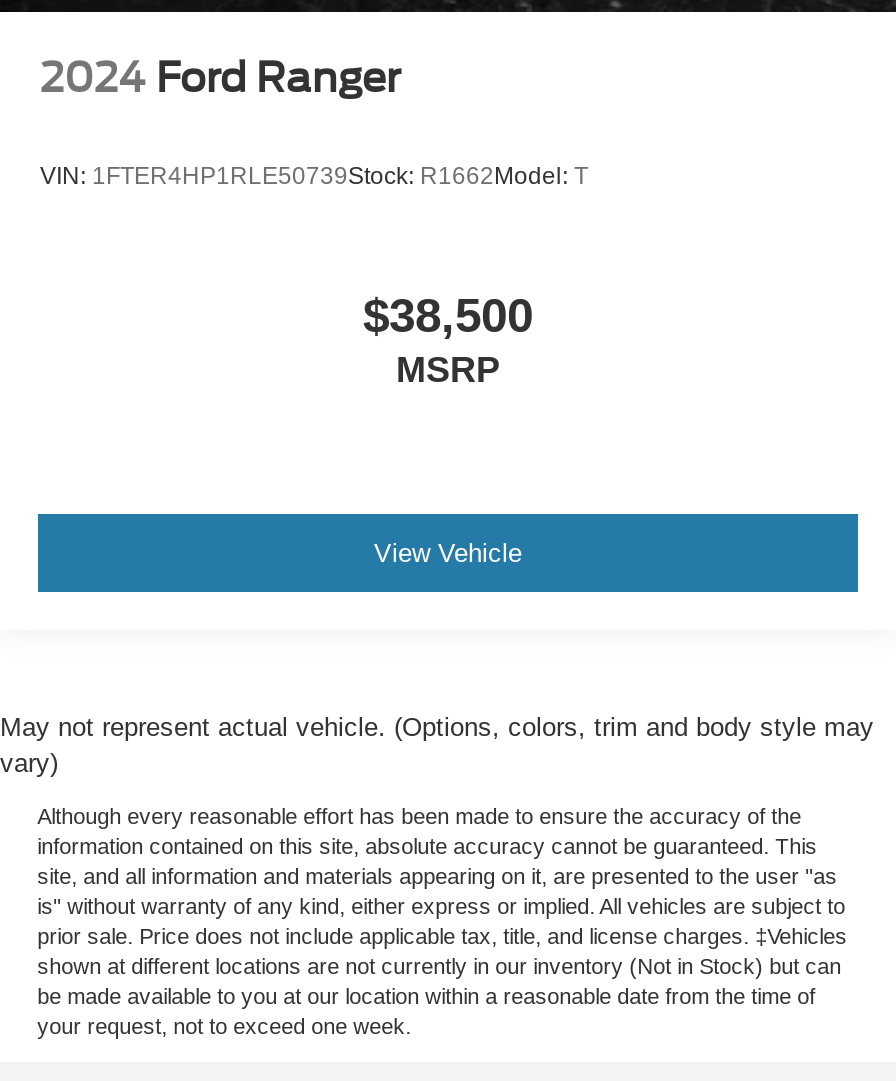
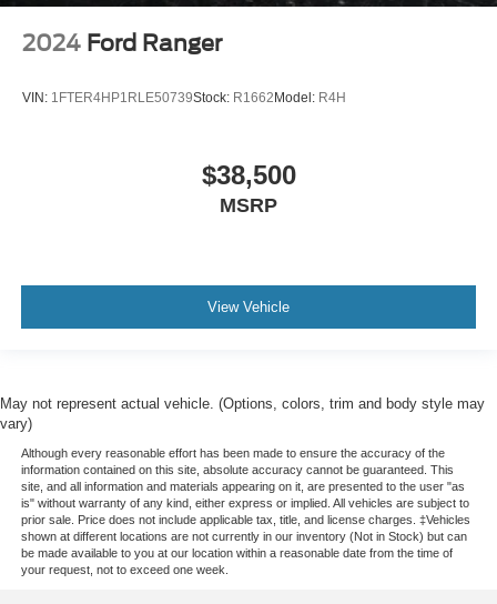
- VIN: 1FTER4HP1RLE50739Stock: R1662Model: T
+ VIN: 1FTER4HP1RLE50739Stock: R1662Model: R4H
